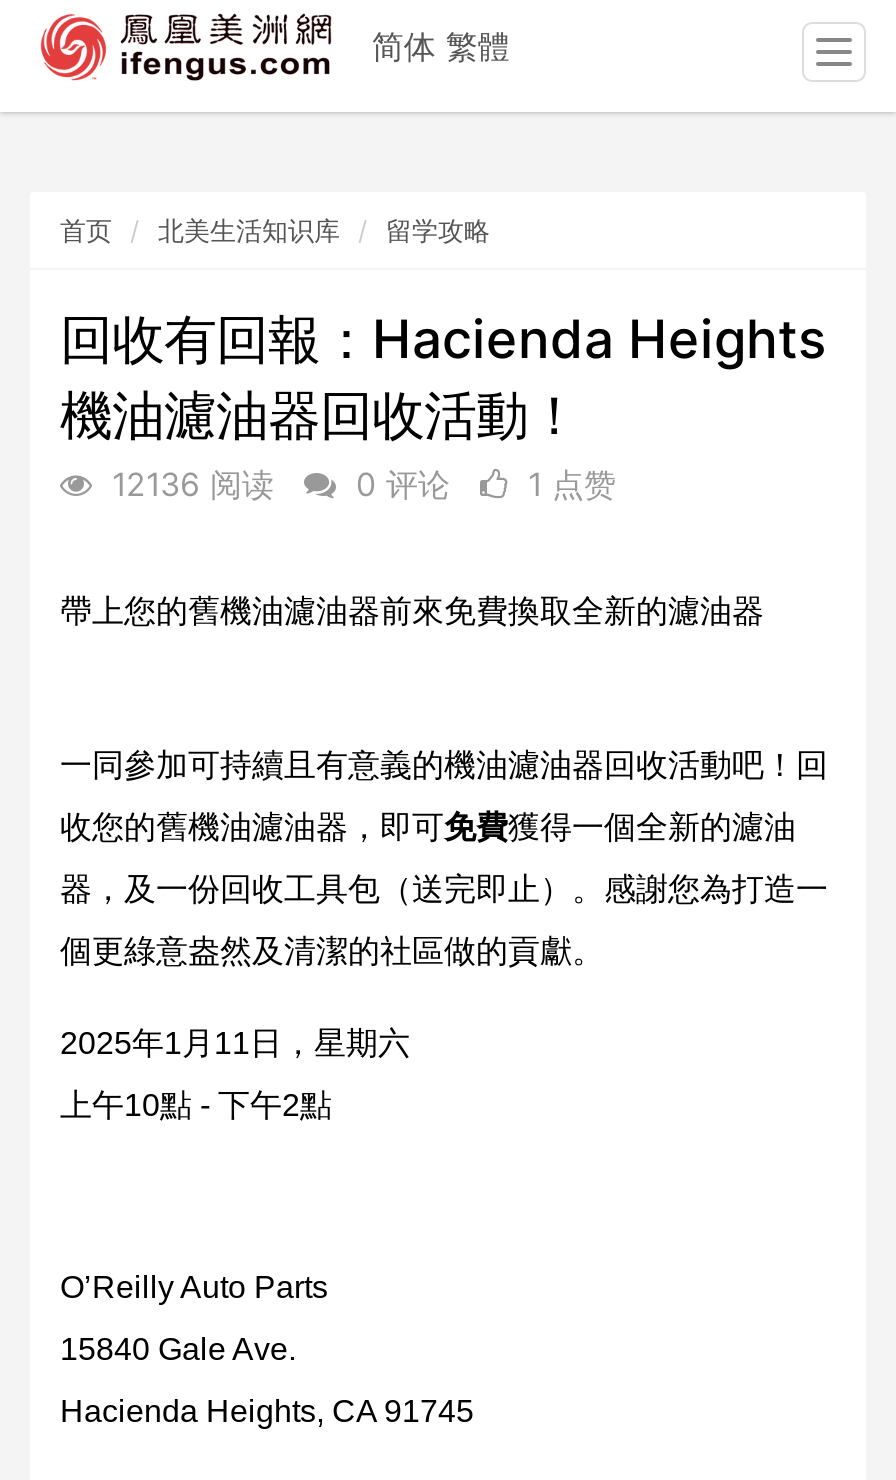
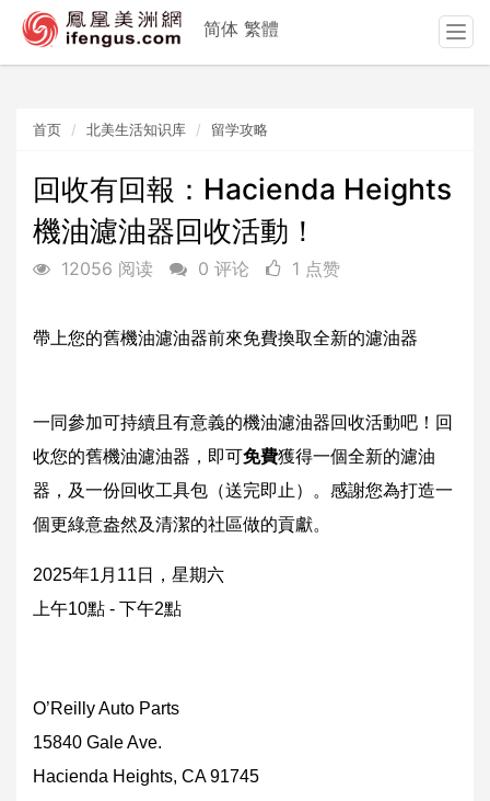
- 12136 阅读 0 评论 1 点赞
+ 12056 阅读 0 评论 1 点赞
